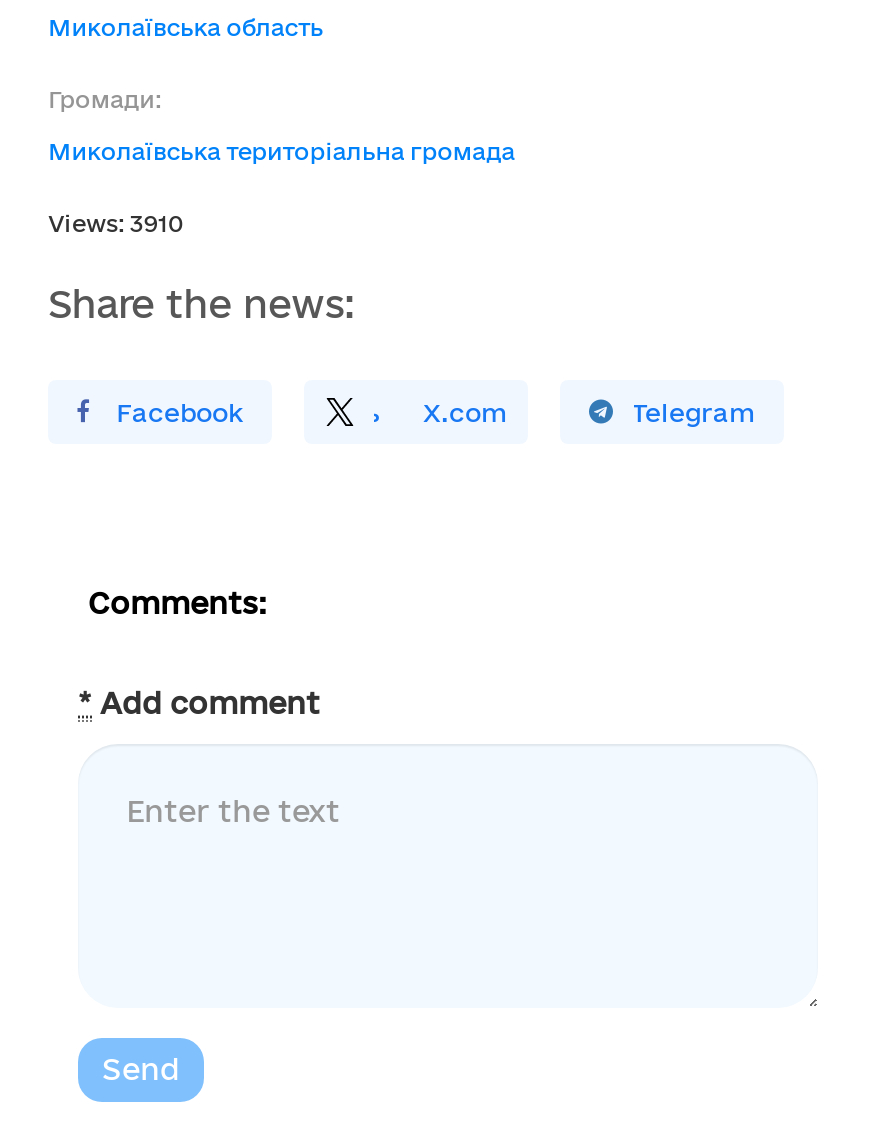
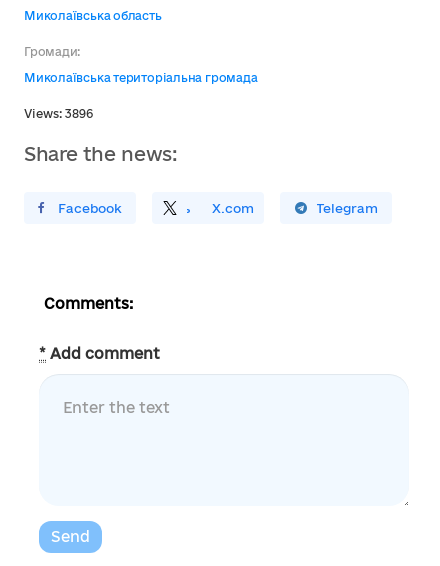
- Views: 3910
+ Views: 3896
